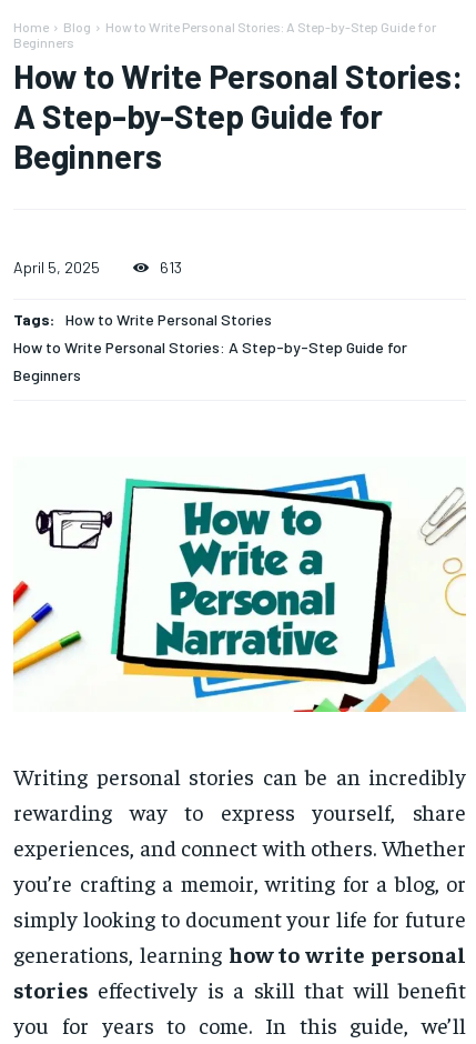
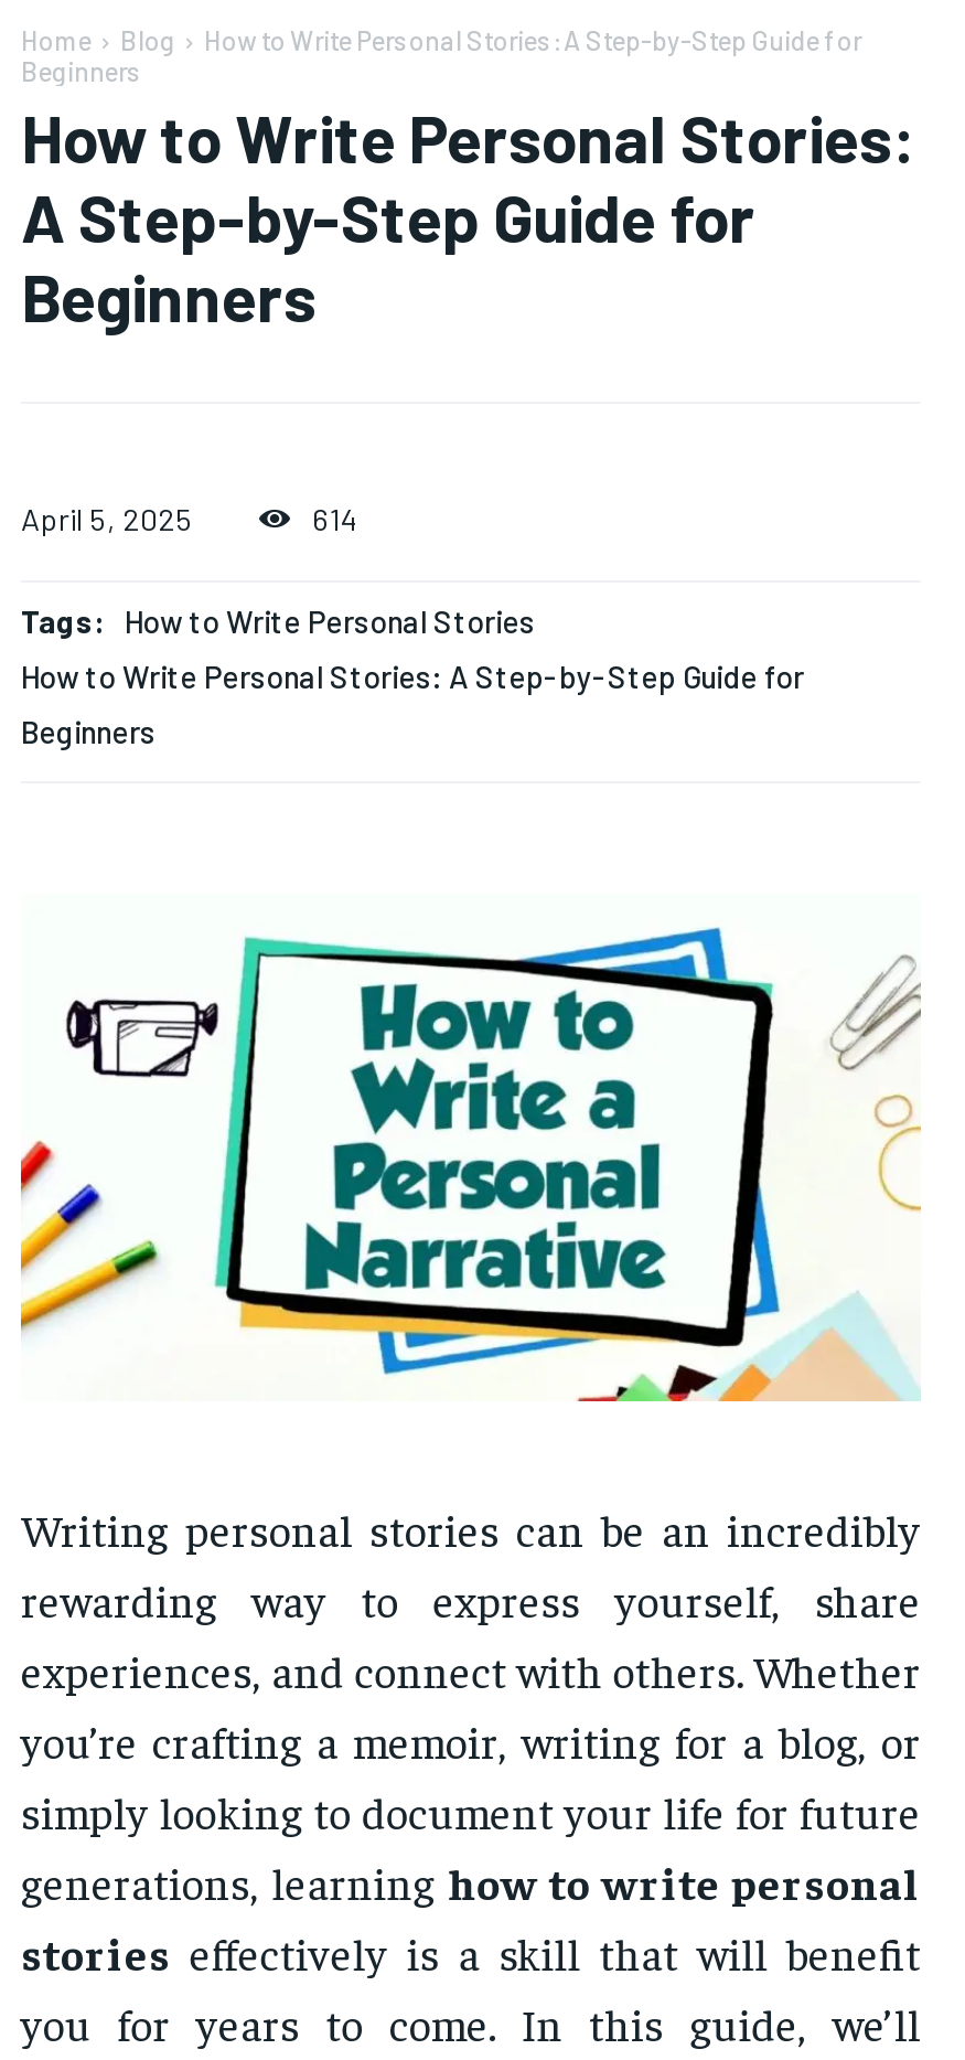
- 613
+ 614
